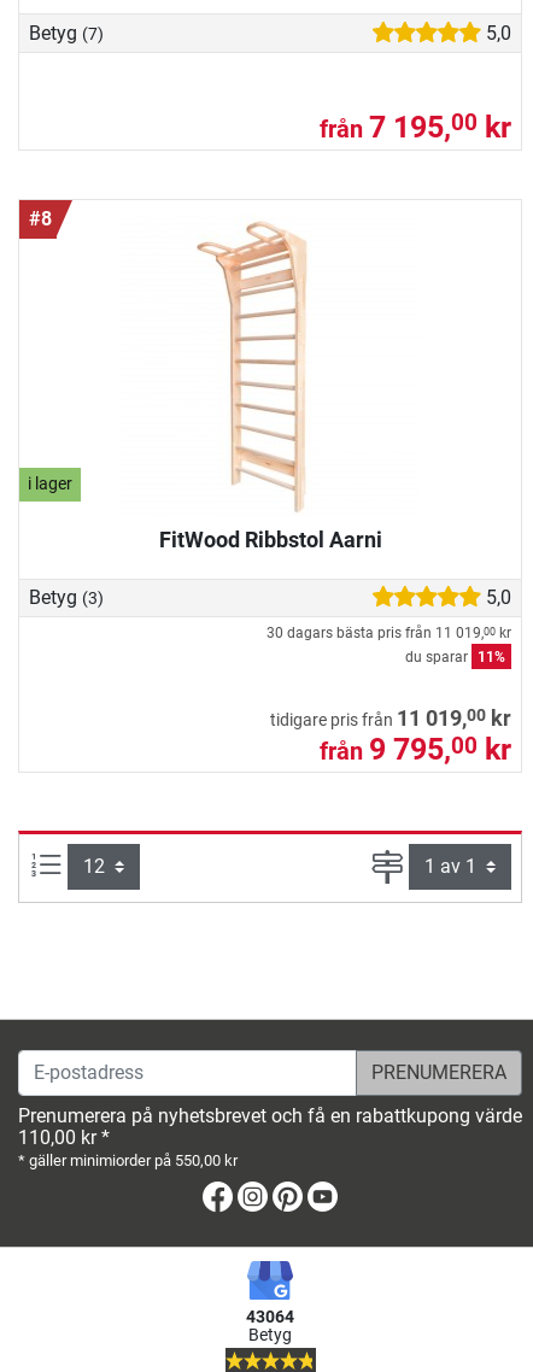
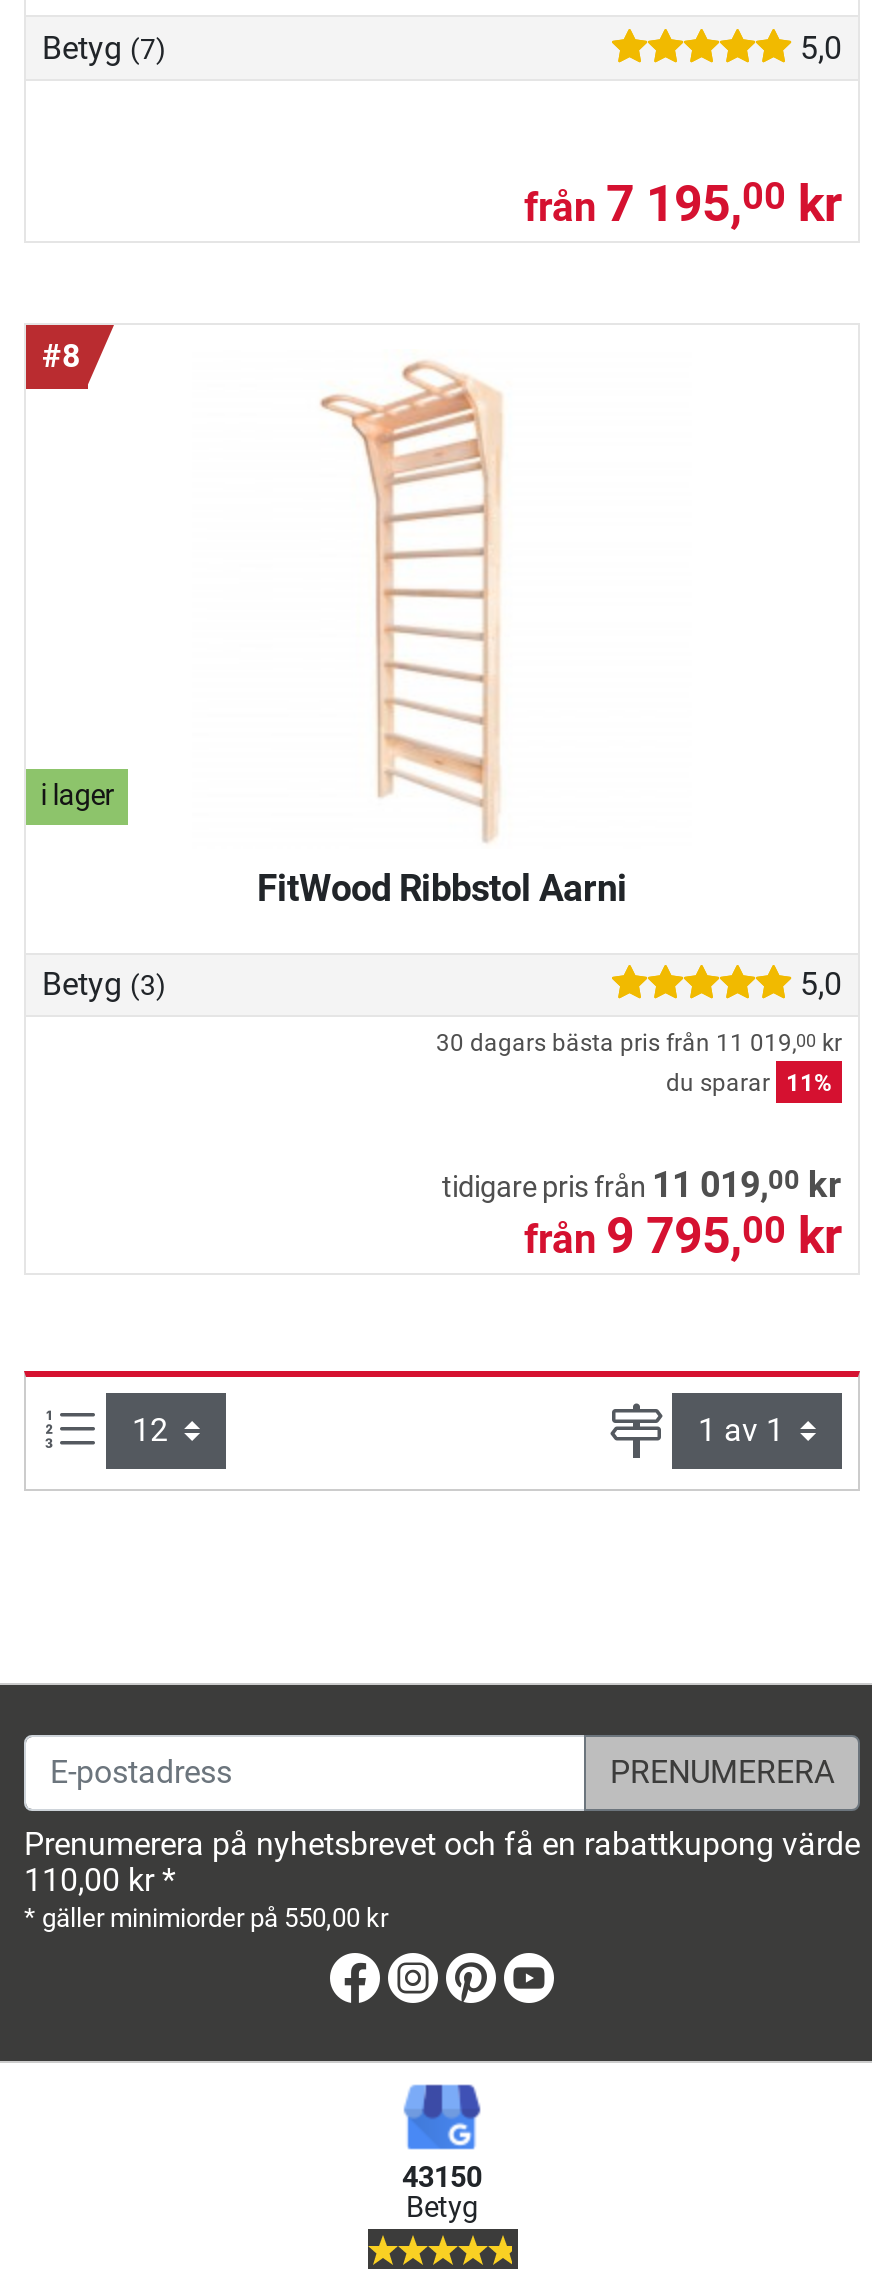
- 43064
+ 43150
